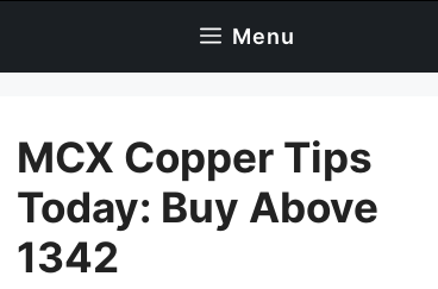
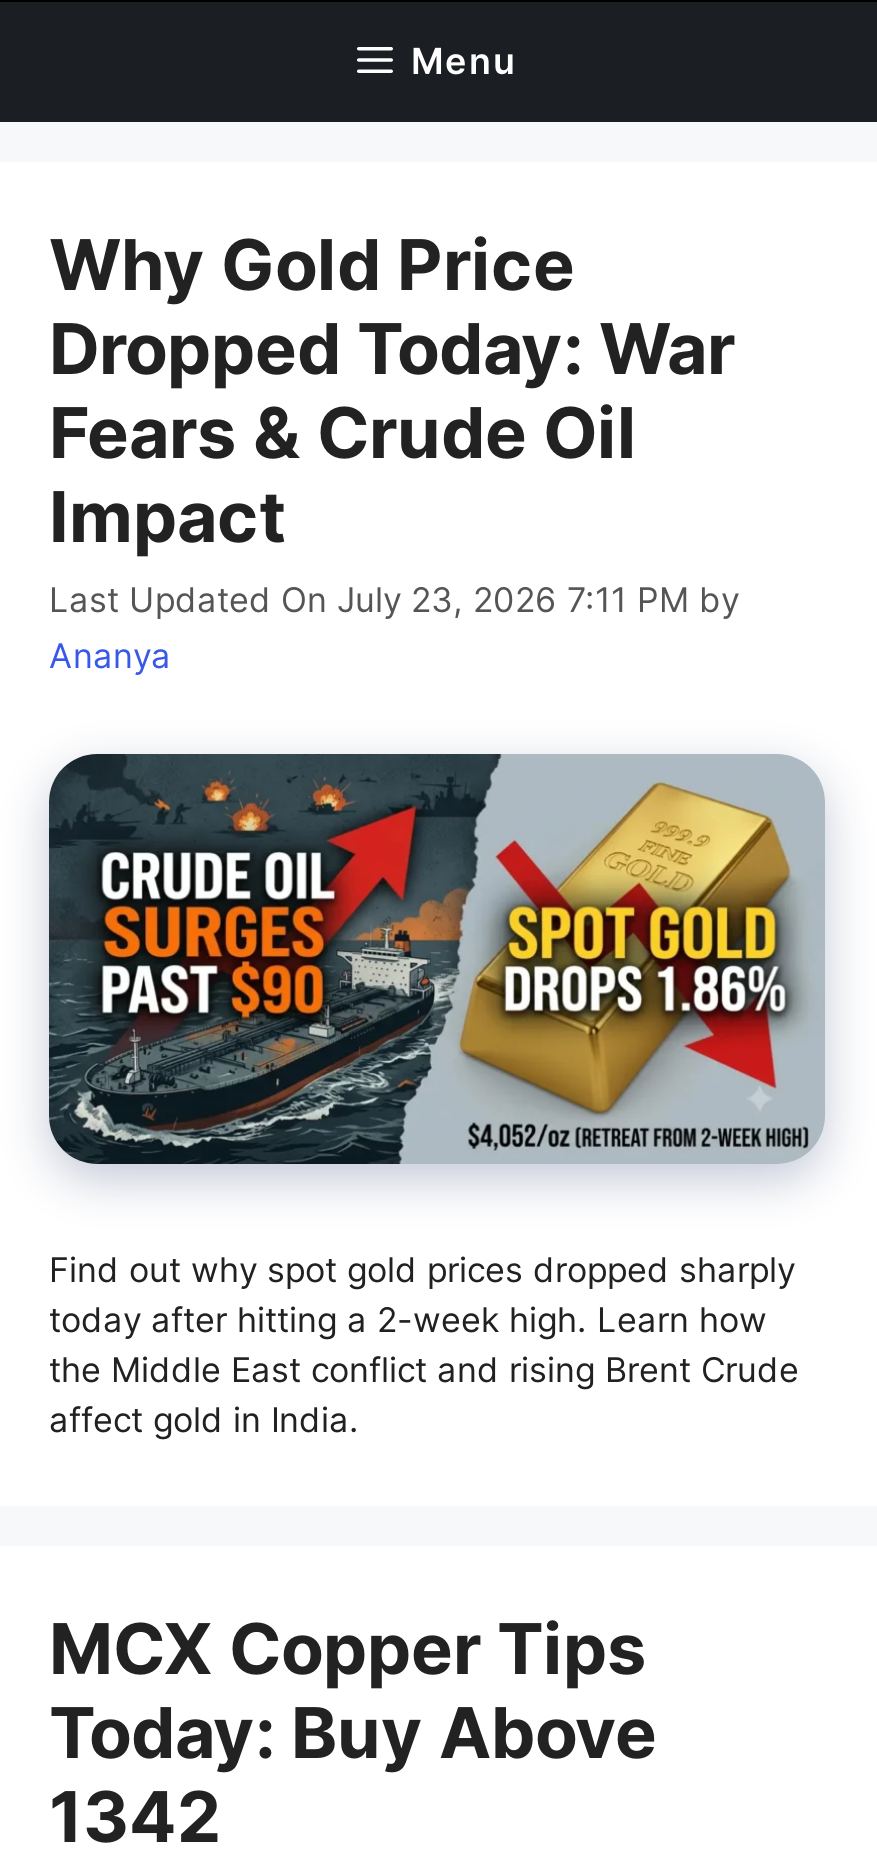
+ [image]
+ Find out why spot gold prices dropped sharply
+ today after hitting a 2-week high. Learn how
+ the Middle East conflict and rising Brent Crude
+ affect gold in India.

+ Why Gold Price
+ Dropped Today: War
+ Fears & Crude Oil
+ Impact
+ Last Updated On July 23, 2026 7:11 PM by
+ Ananya
